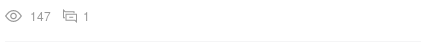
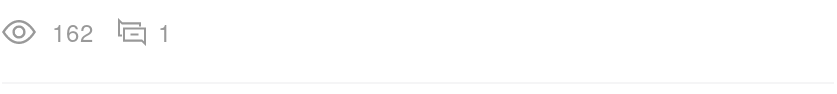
- 147 1
+ 162 1
